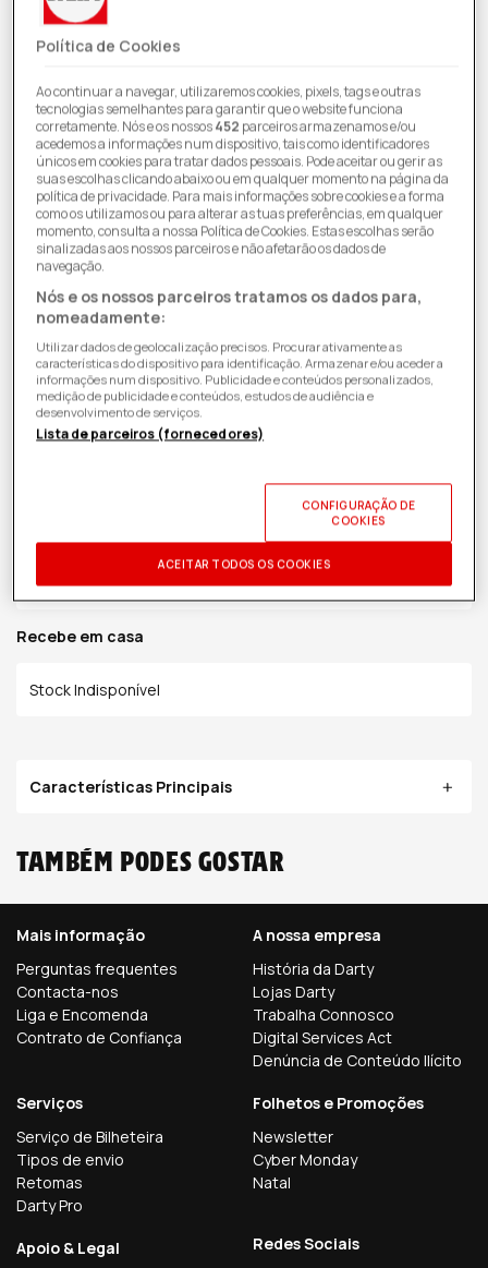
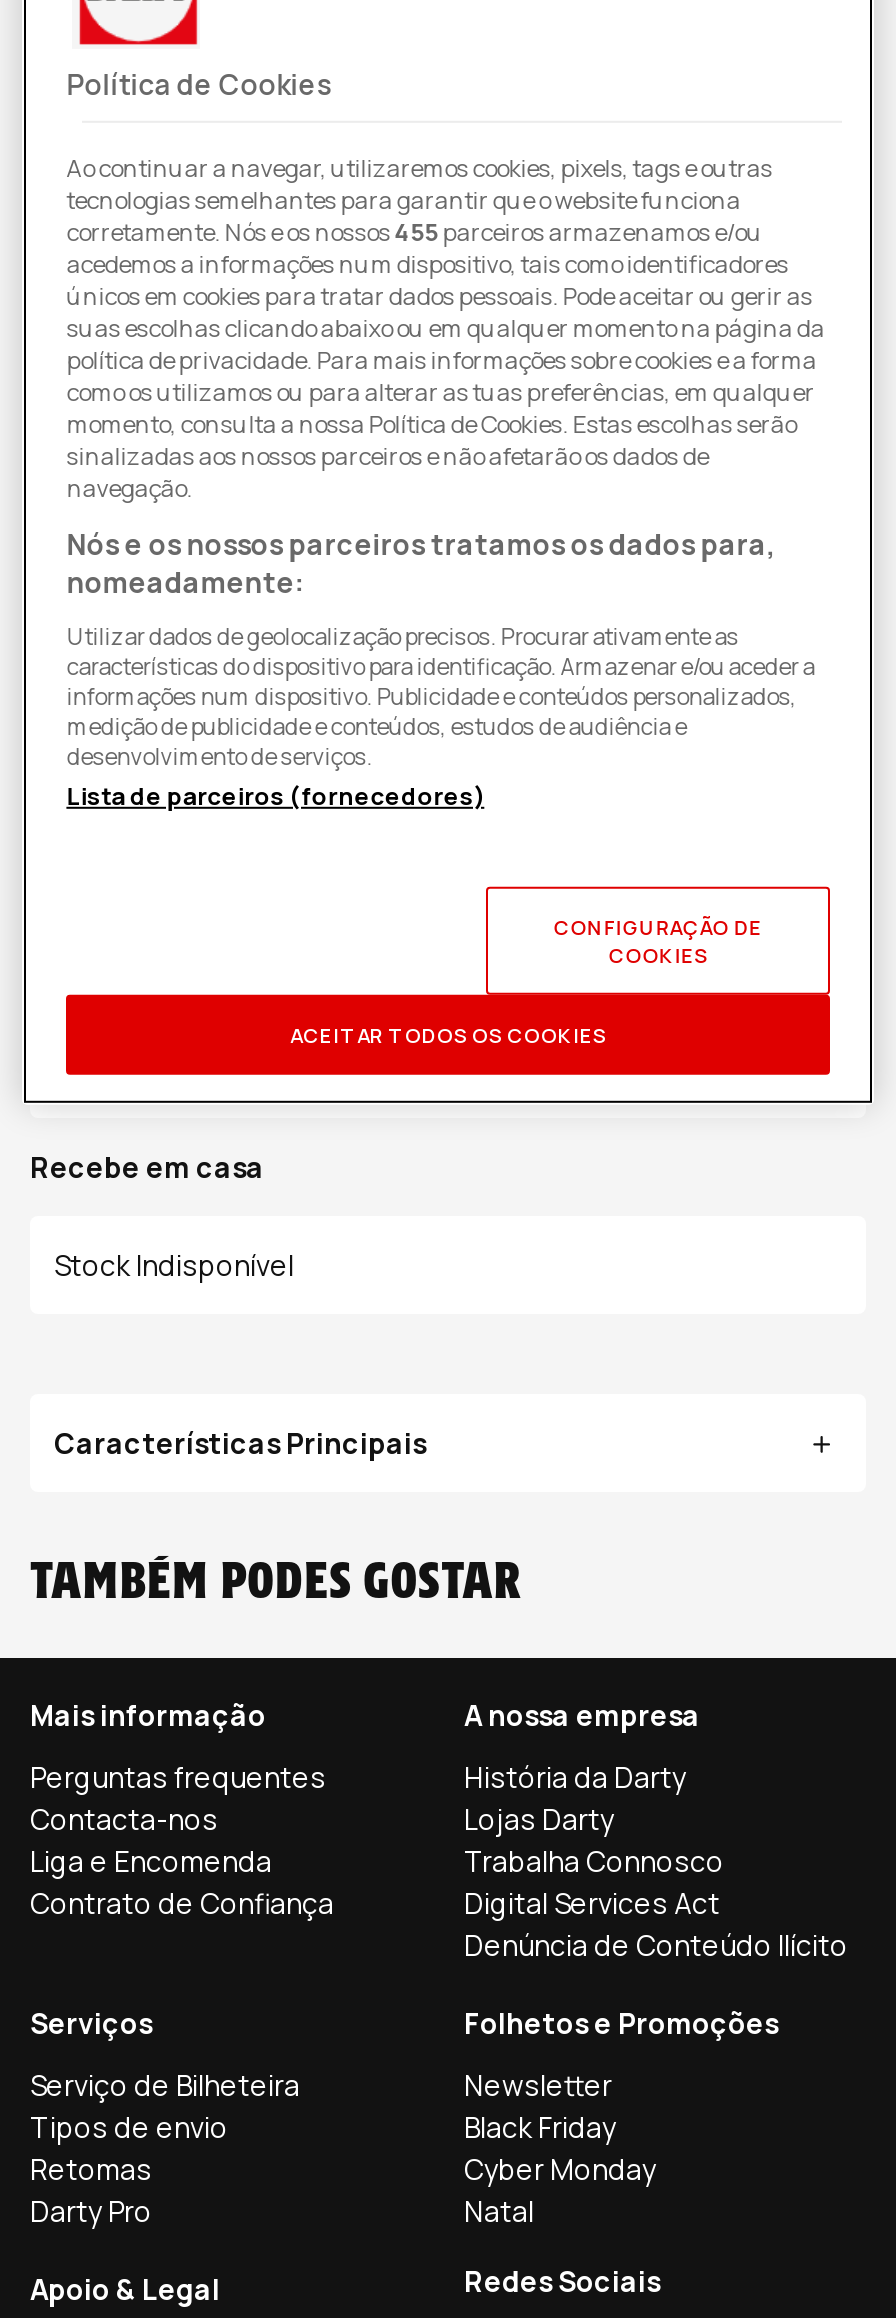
- corretamente. Nós e os nossos452 parceiros armazenamos e/ou
+ corretamente. Nós e os nossos455 parceiros armazenamos e/ou

moved down: Cyber Monday | Natal

+ Black Friday
